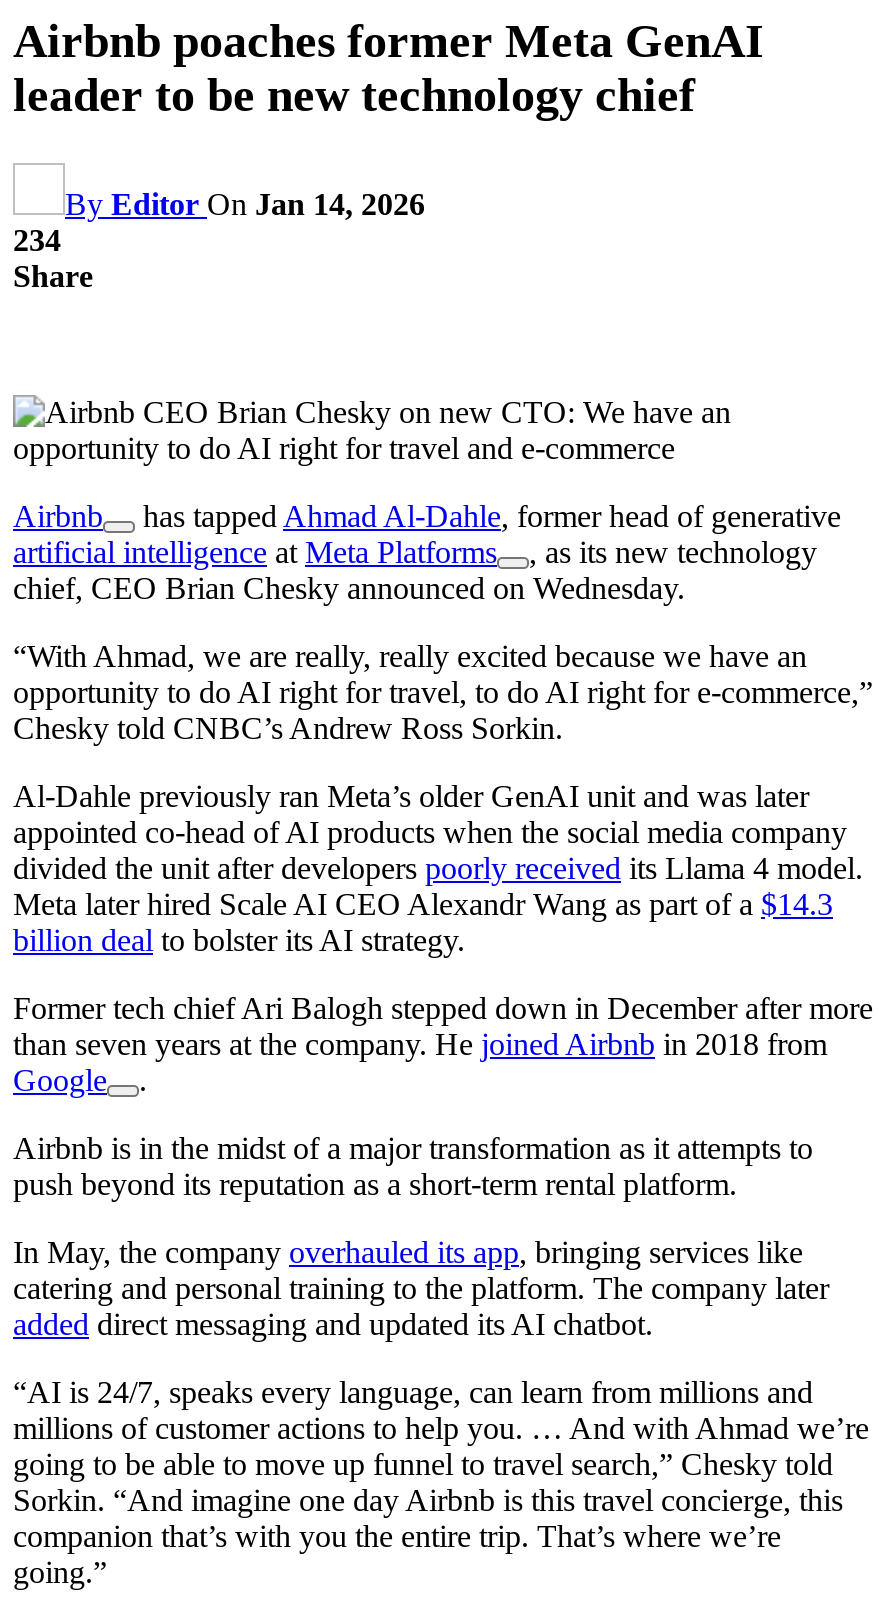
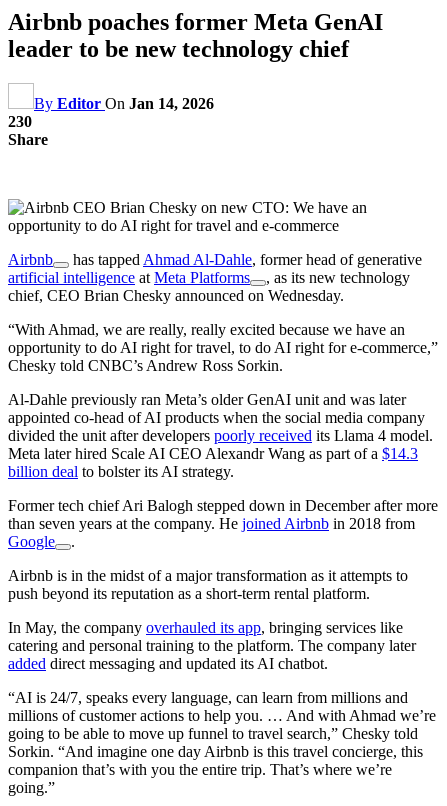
- 234
+ 230
